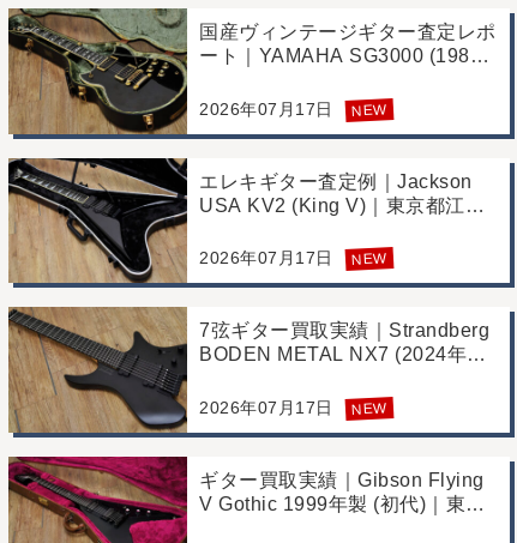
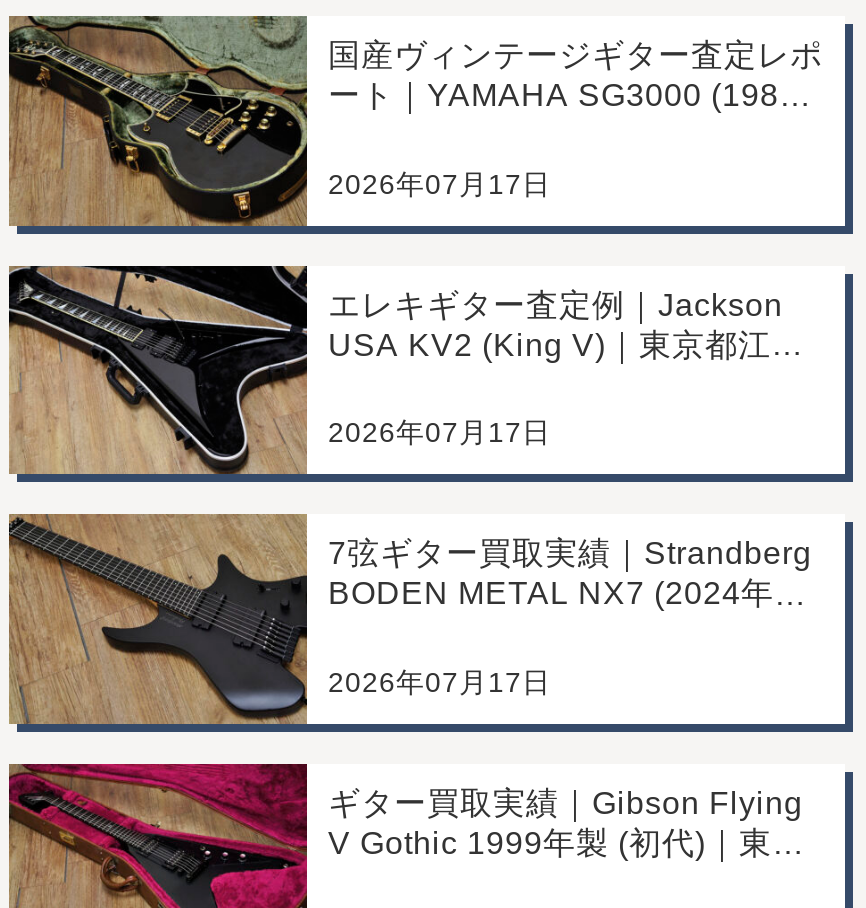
- NEW

- NEW

- NEW
